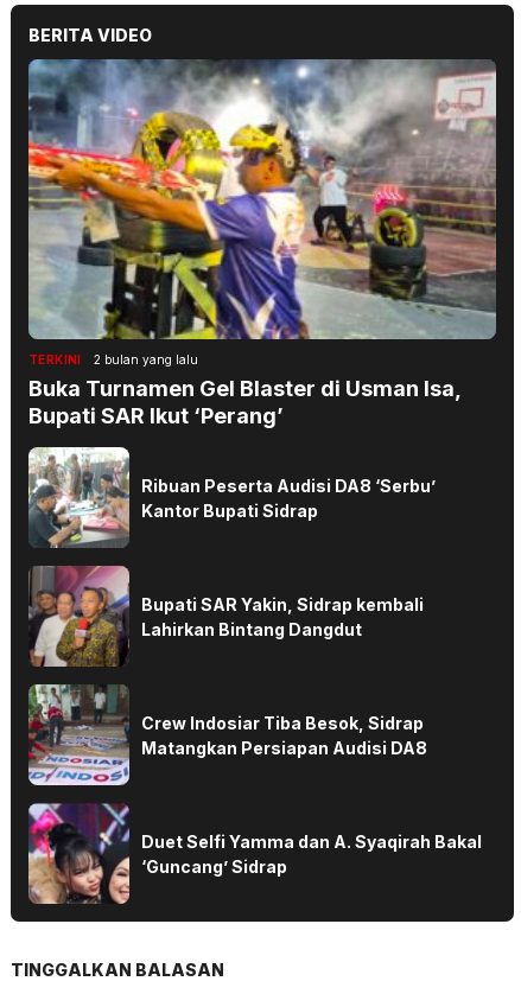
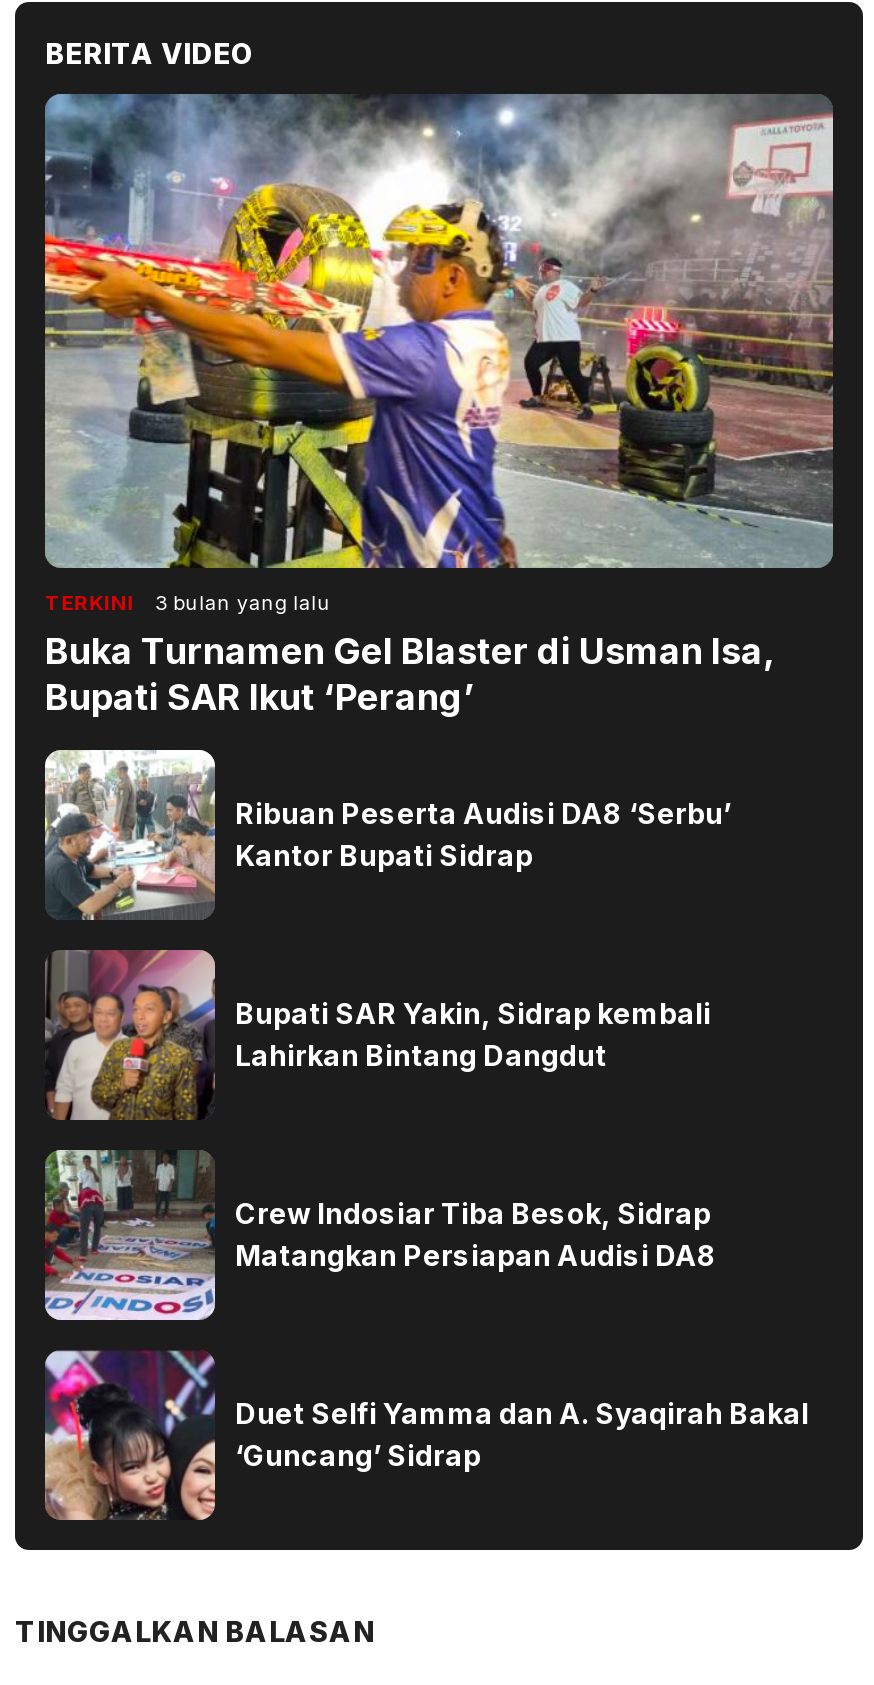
- 2 bulan yang lalu
+ 3 bulan yang lalu
